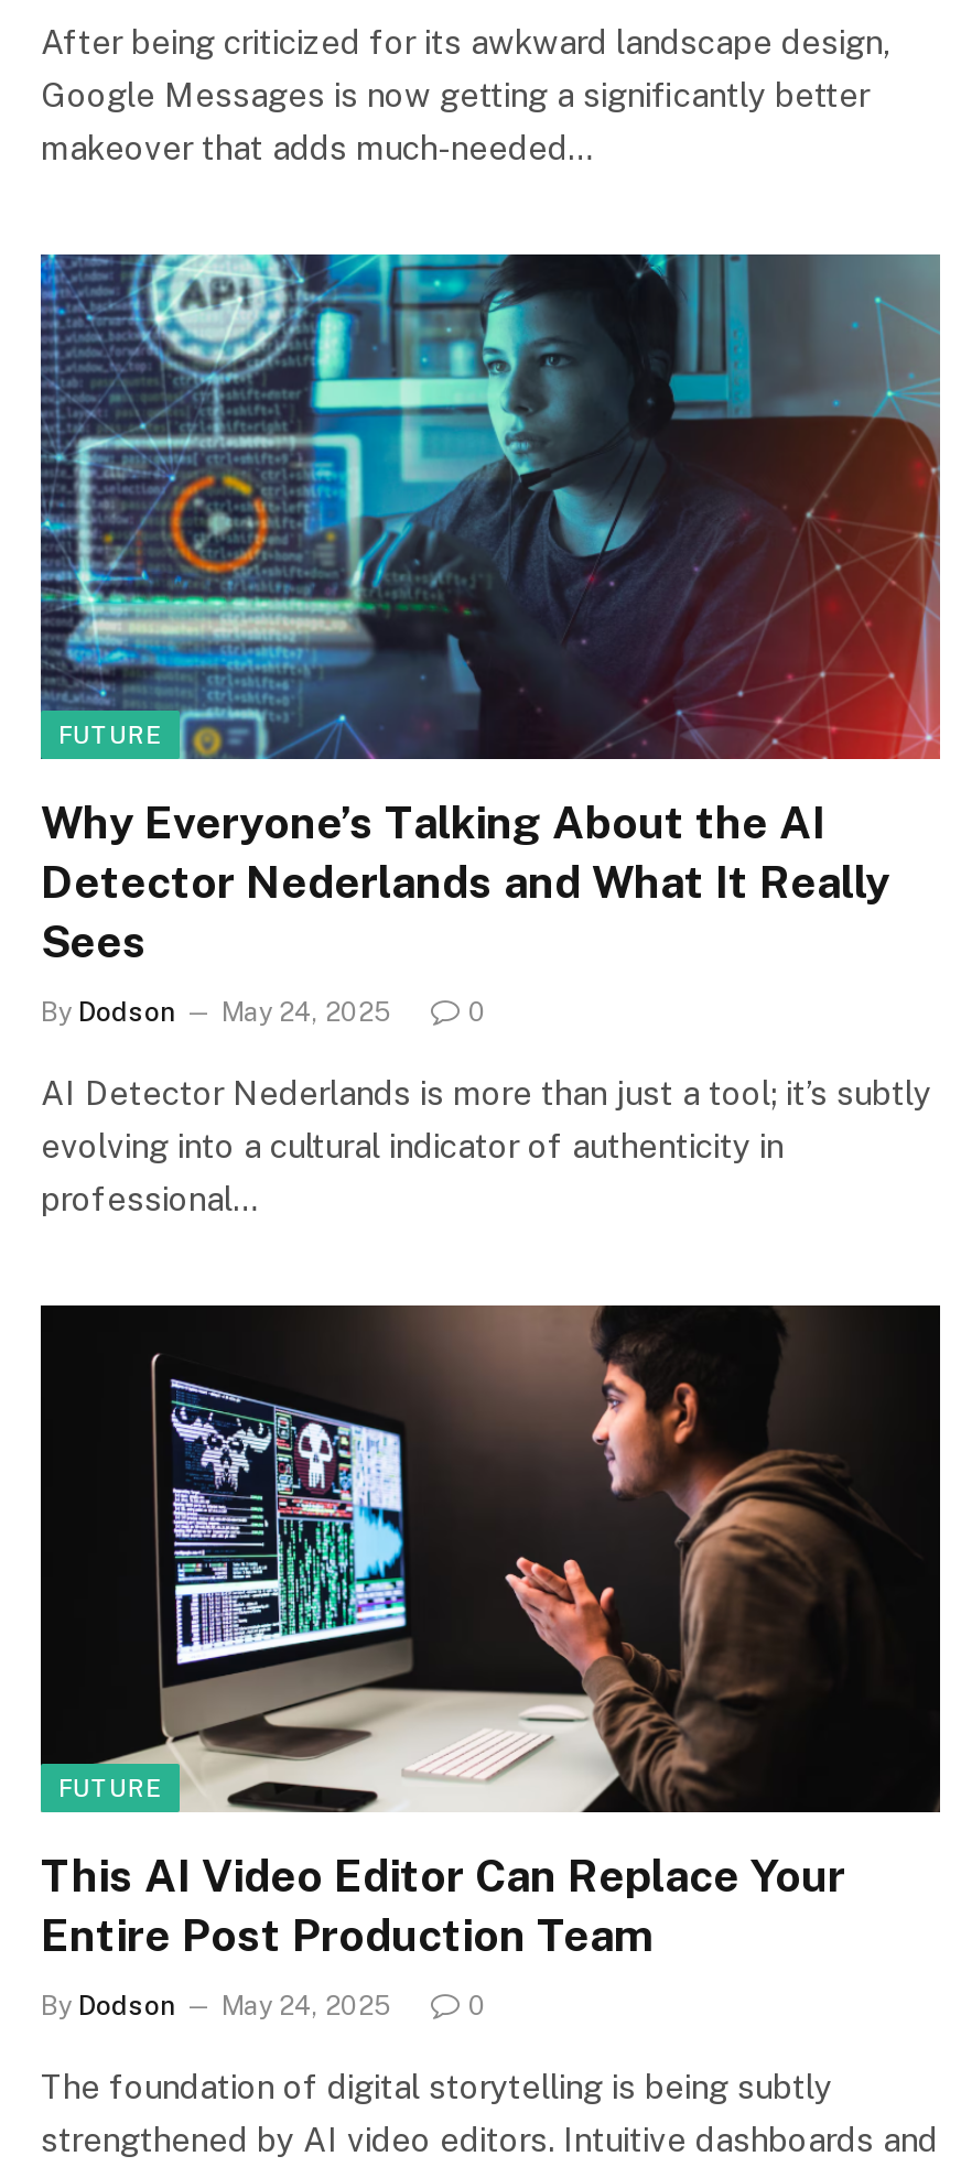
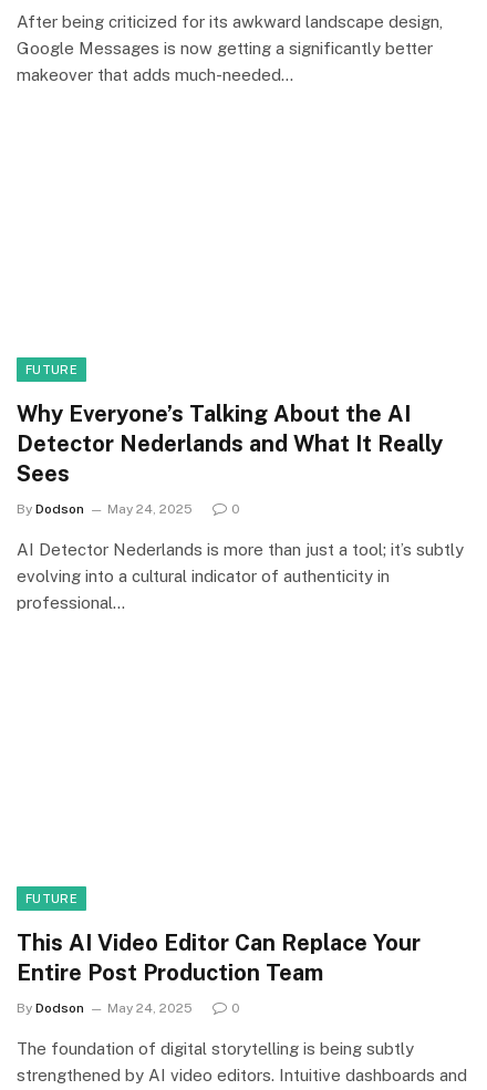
- [image]

- [image]
